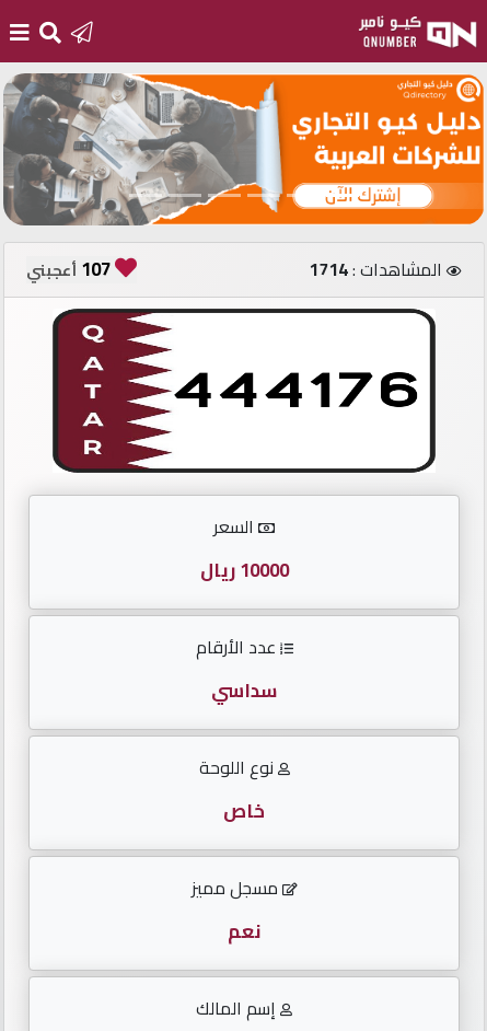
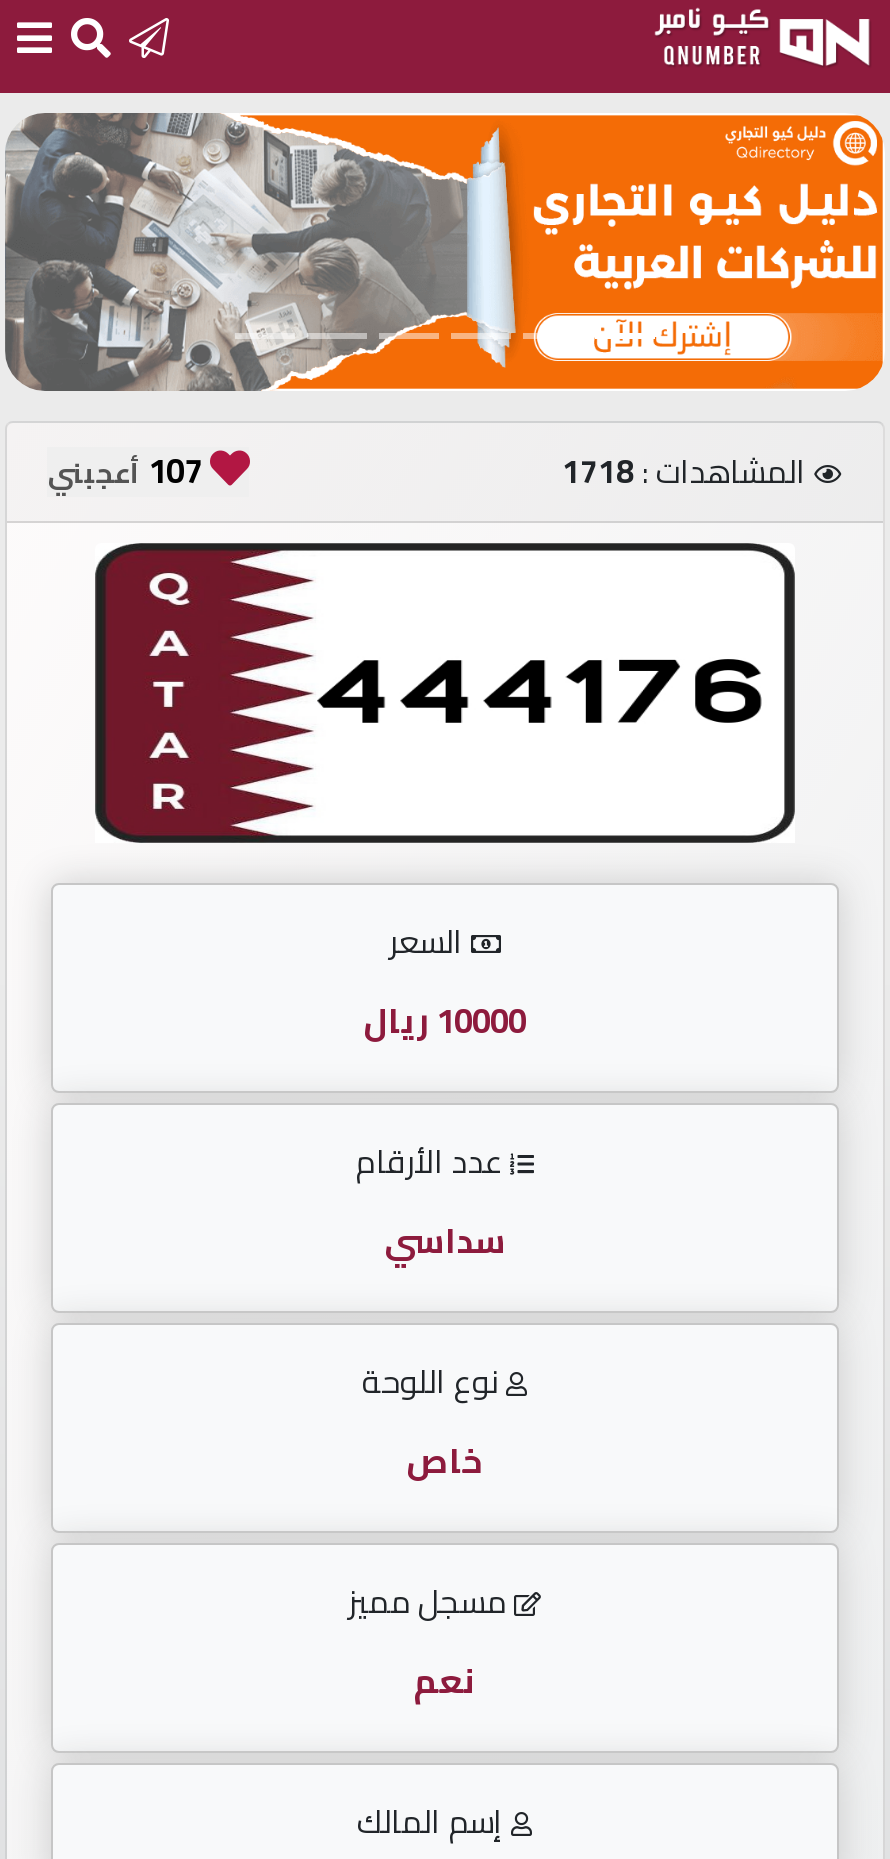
- المشاهدات : 1714
+ المشاهدات : 1718
